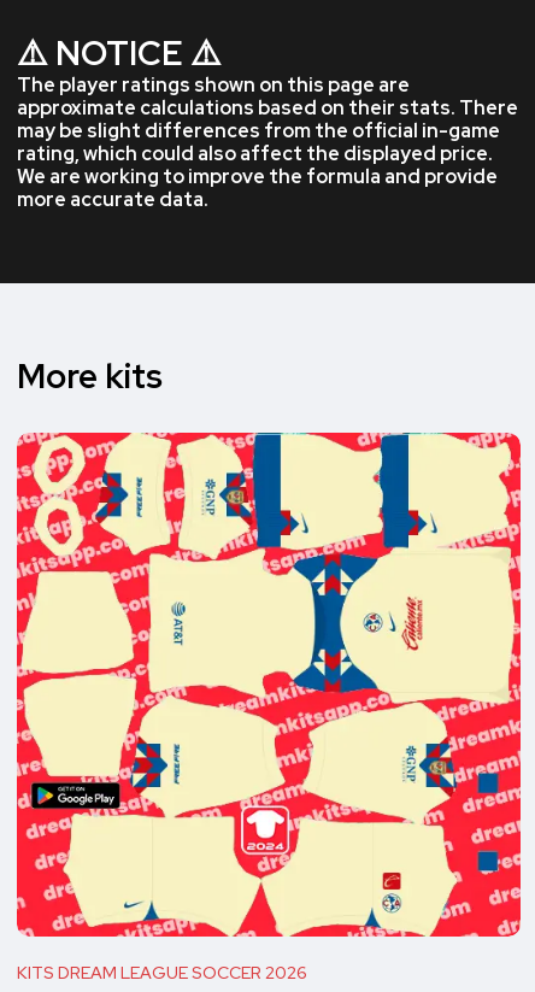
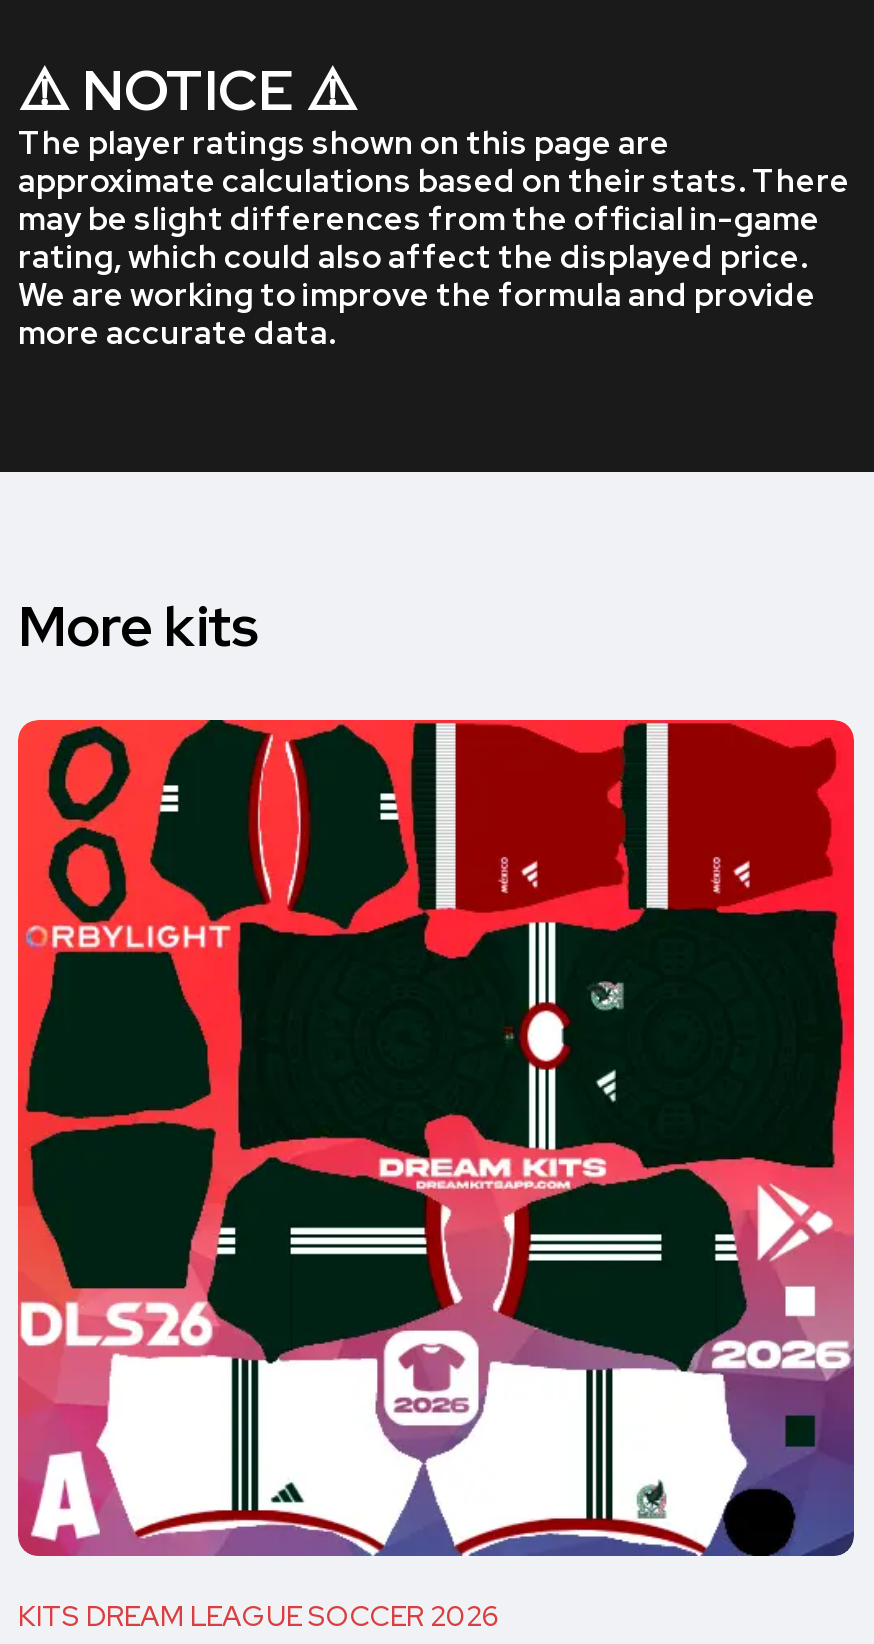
- [image]
+ [image]
